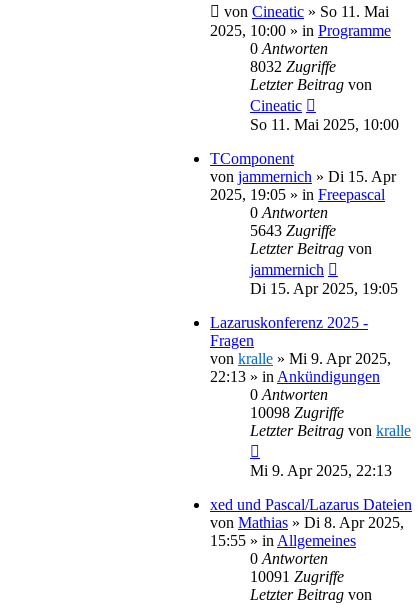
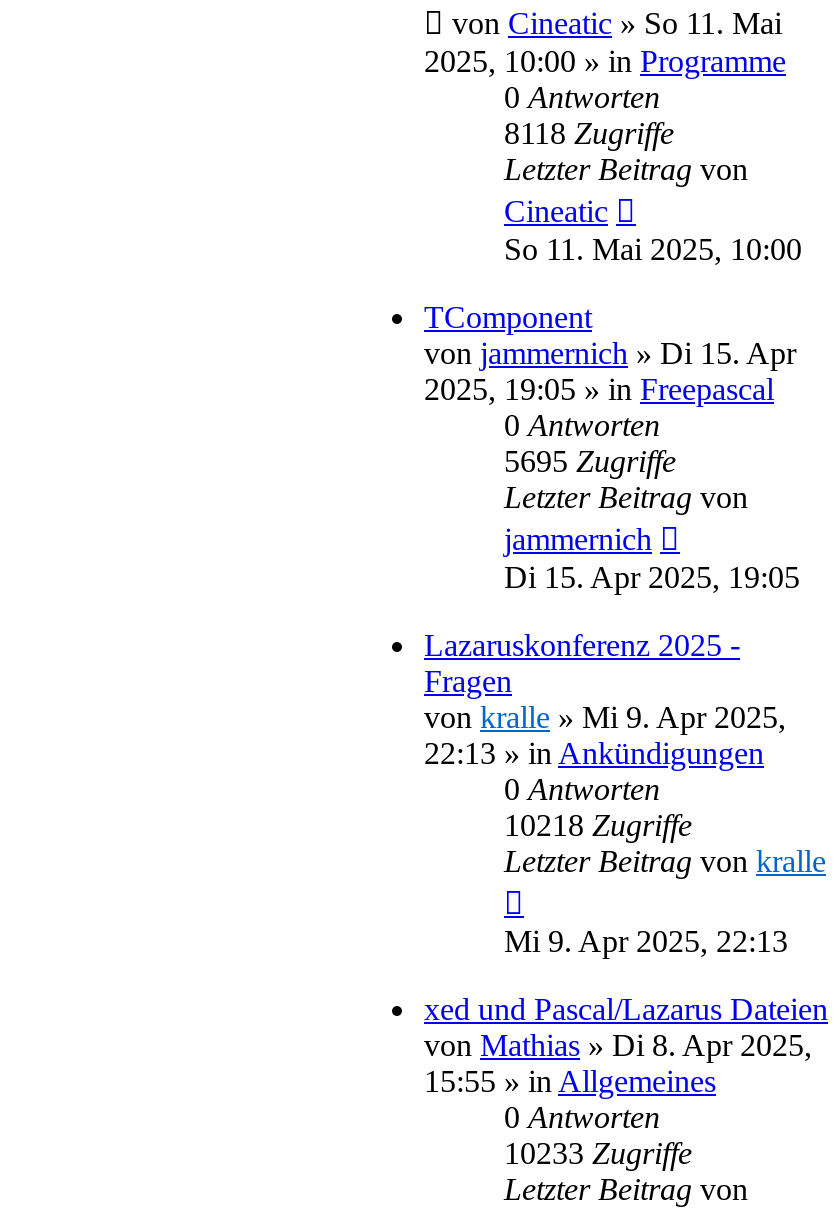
- 8032 Zugriffe
+ 8118 Zugriffe

- 5643 Zugriffe
+ 5695 Zugriffe

- 10098 Zugriffe
+ 10218 Zugriffe

- 10091 Zugriffe
+ 10233 Zugriffe
